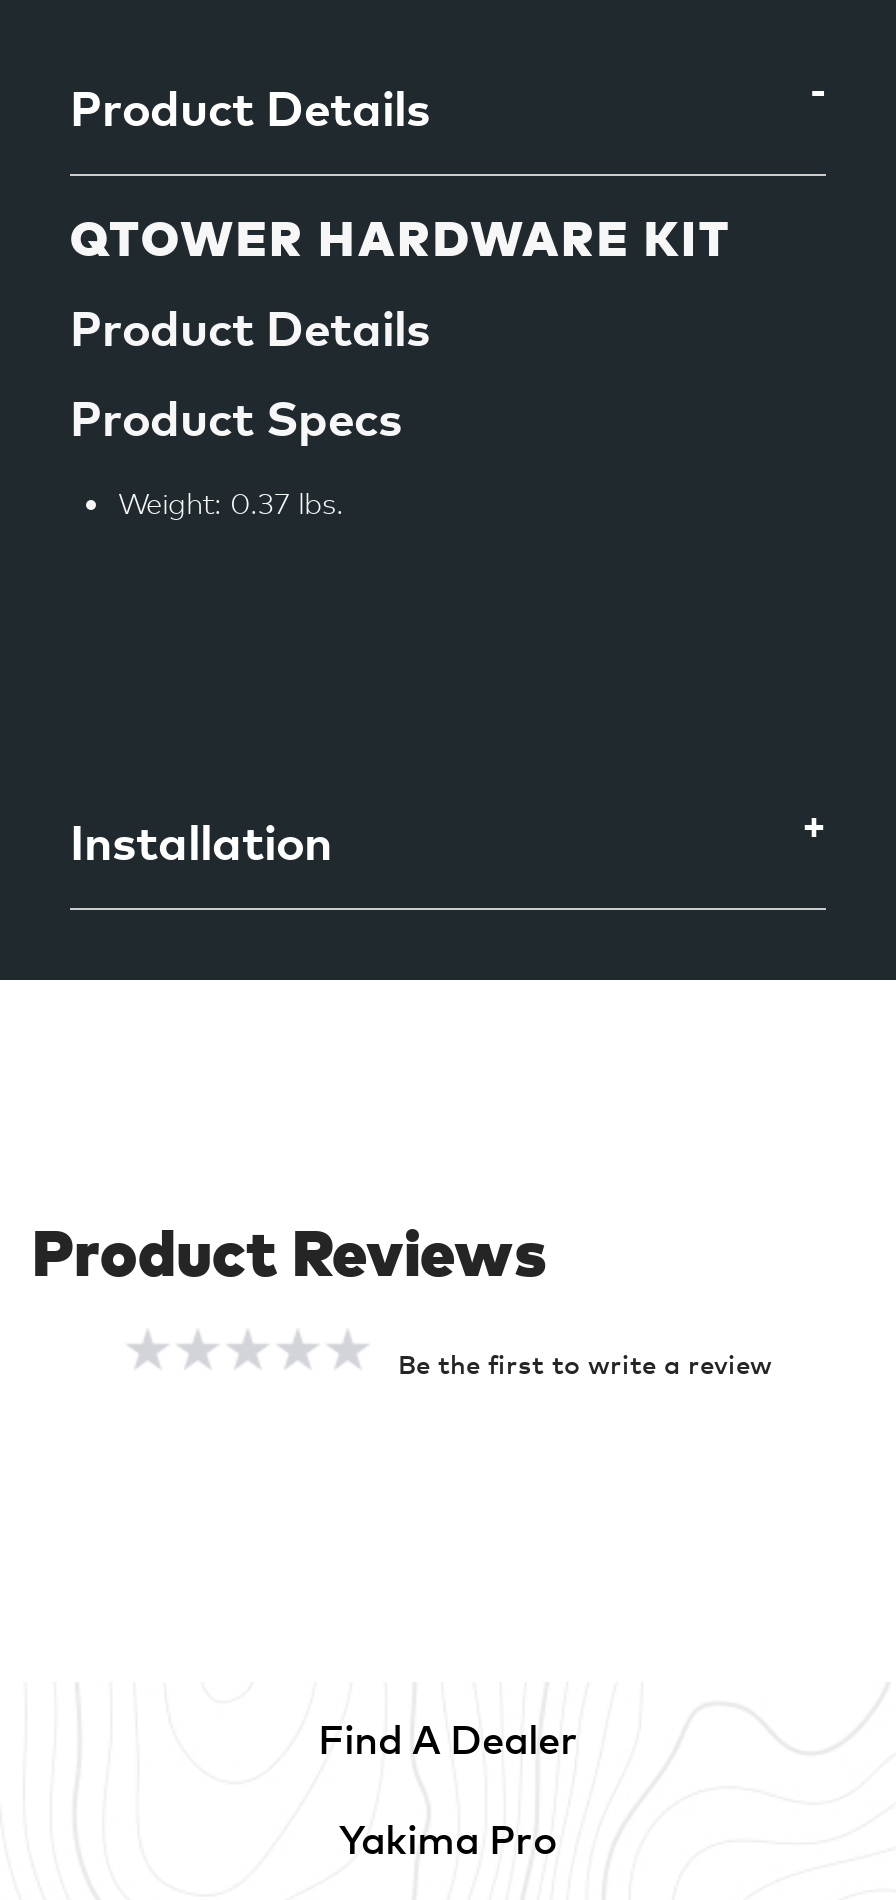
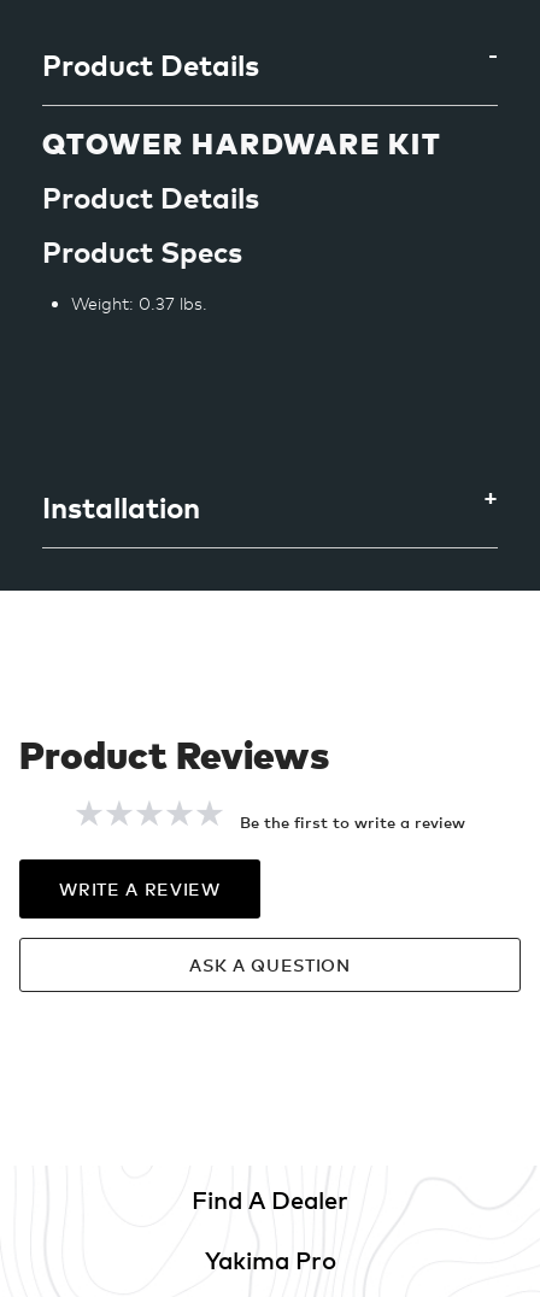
+ WRITE A REVIEW

+ ASK A QUESTION
